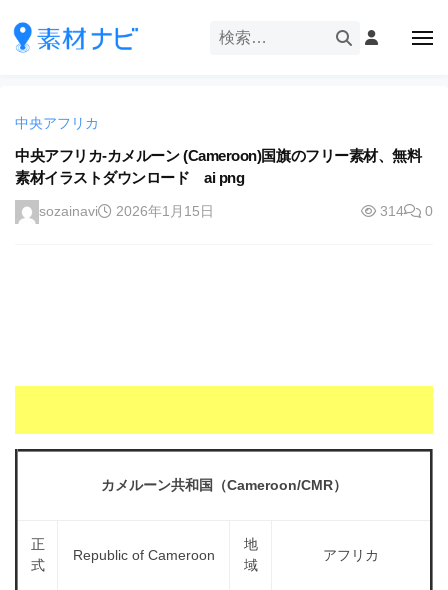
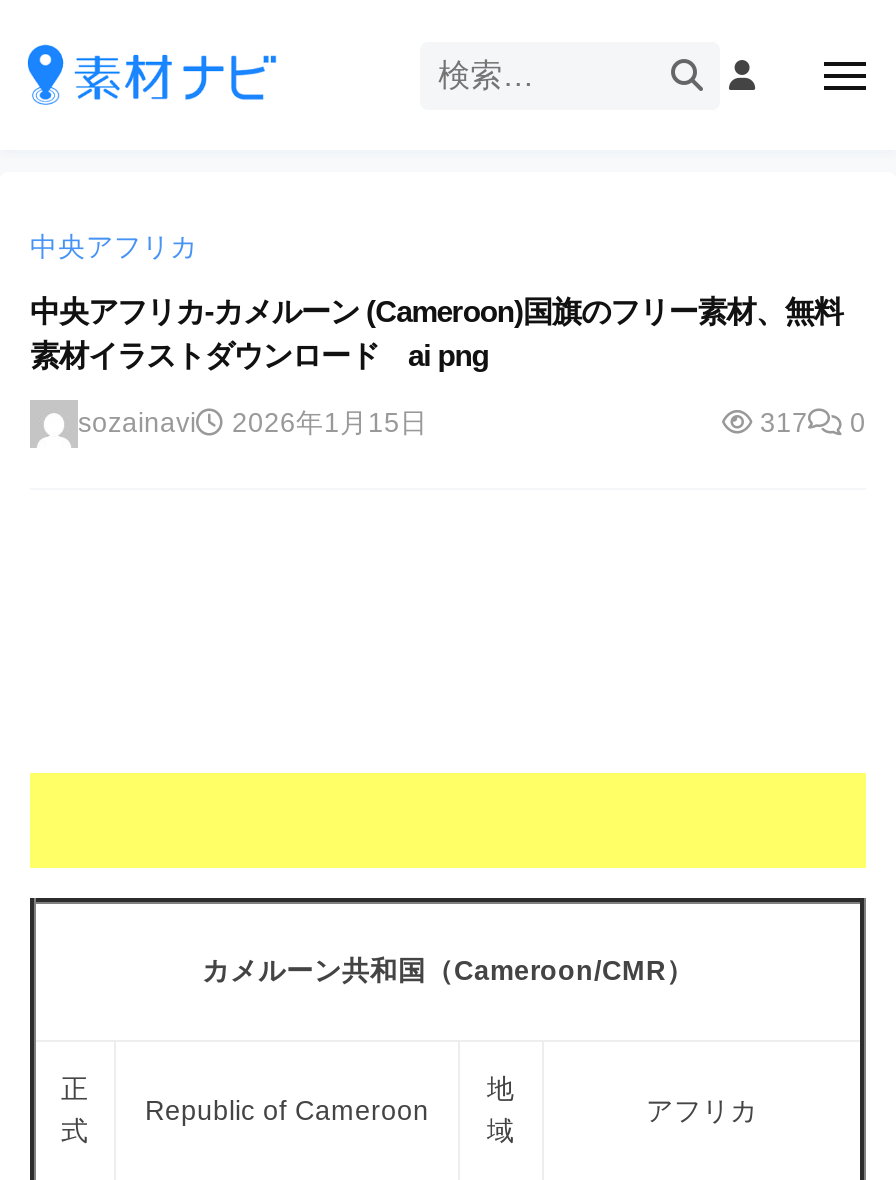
- 314 0
+ 317 0
